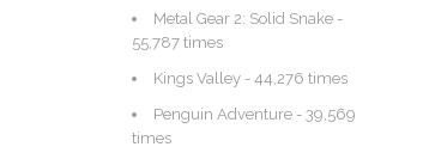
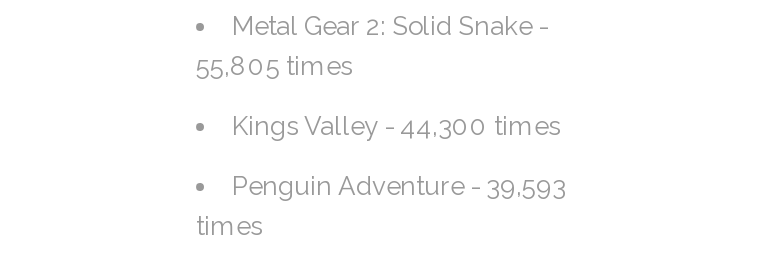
- 55,787 times
+ 55,805 times

- Kings Valley - 44,276 times
+ Kings Valley - 44,300 times

- Penguin Adventure - 39,569
+ Penguin Adventure - 39,593
